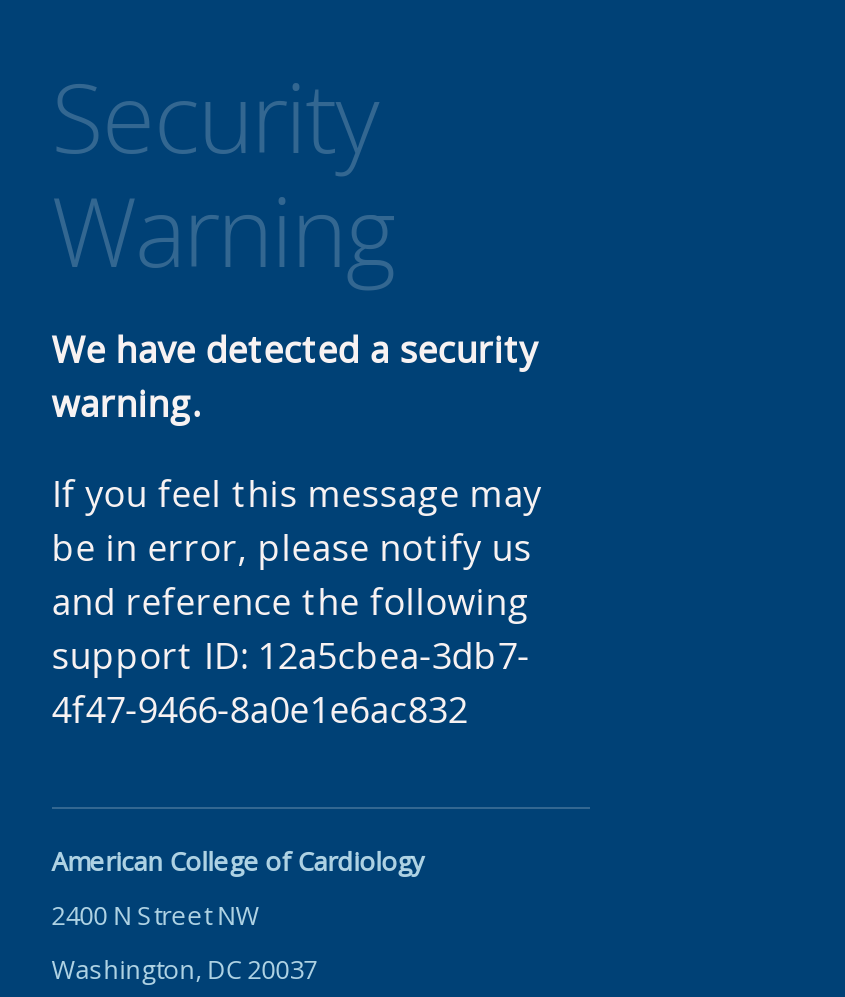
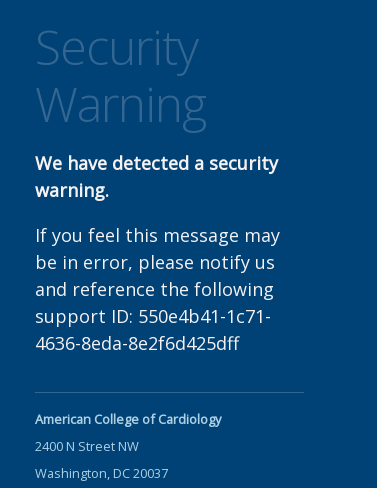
- support ID: 12a5cbea-3db7-
- 4f47-9466-8a0e1e6ac832
+ support ID: 550e4b41-1c71-
+ 4636-8eda-8e2f6d425dff
